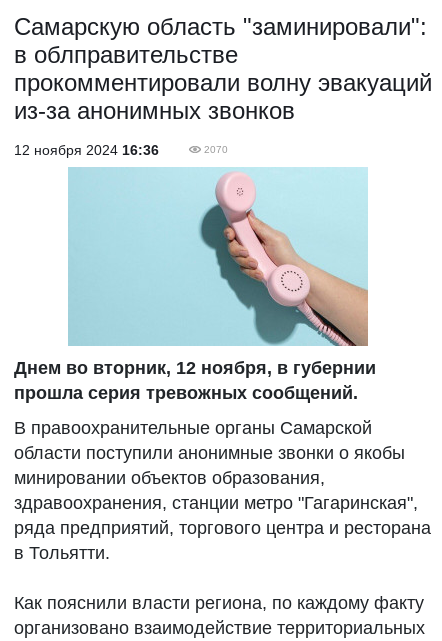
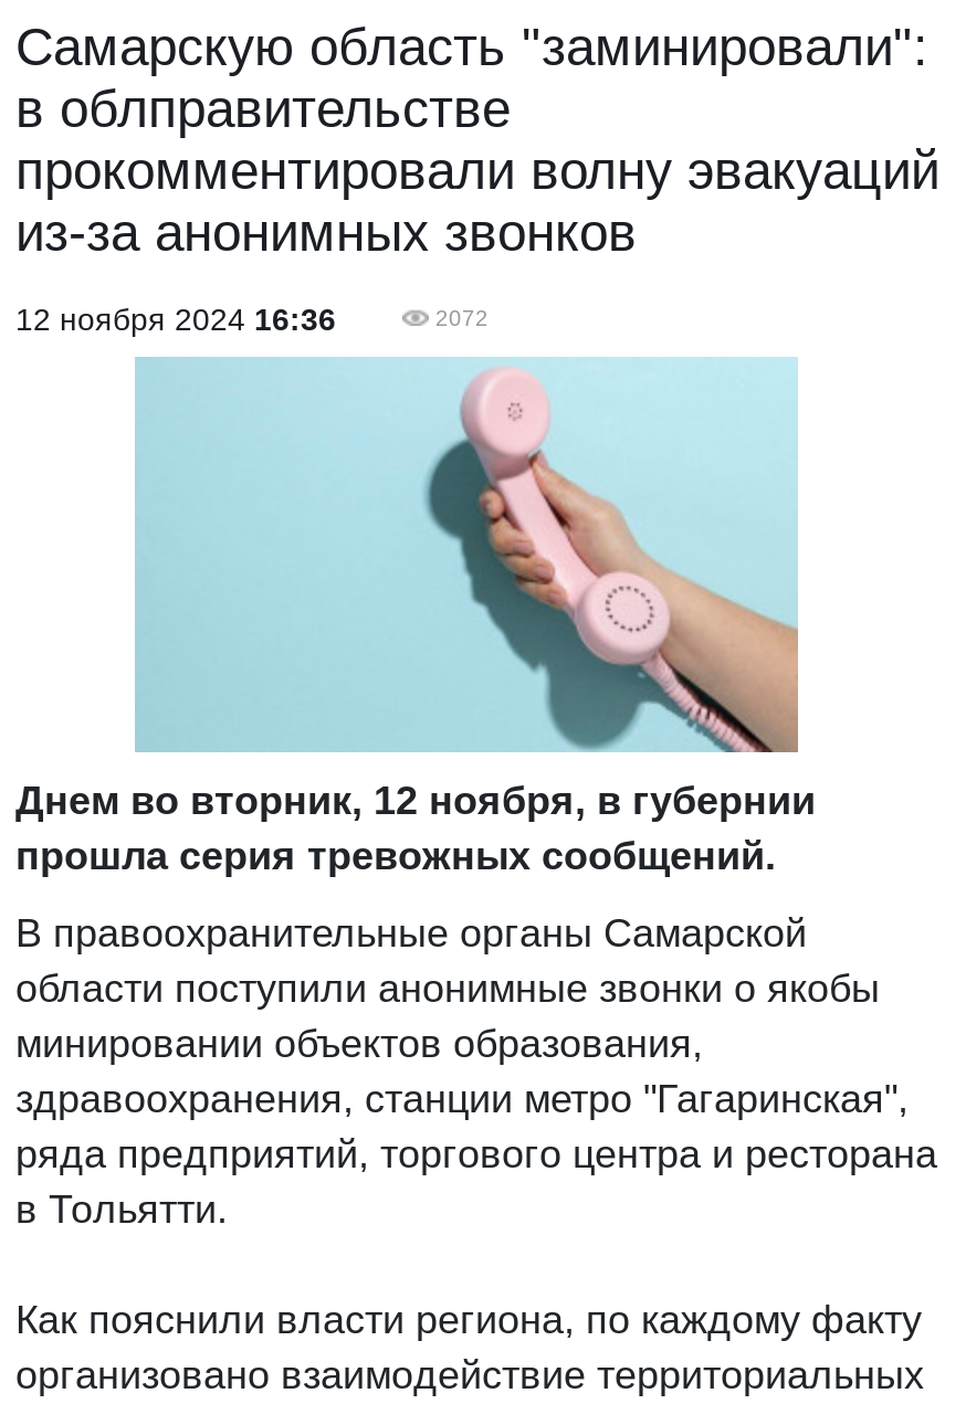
- 2070
+ 2072
